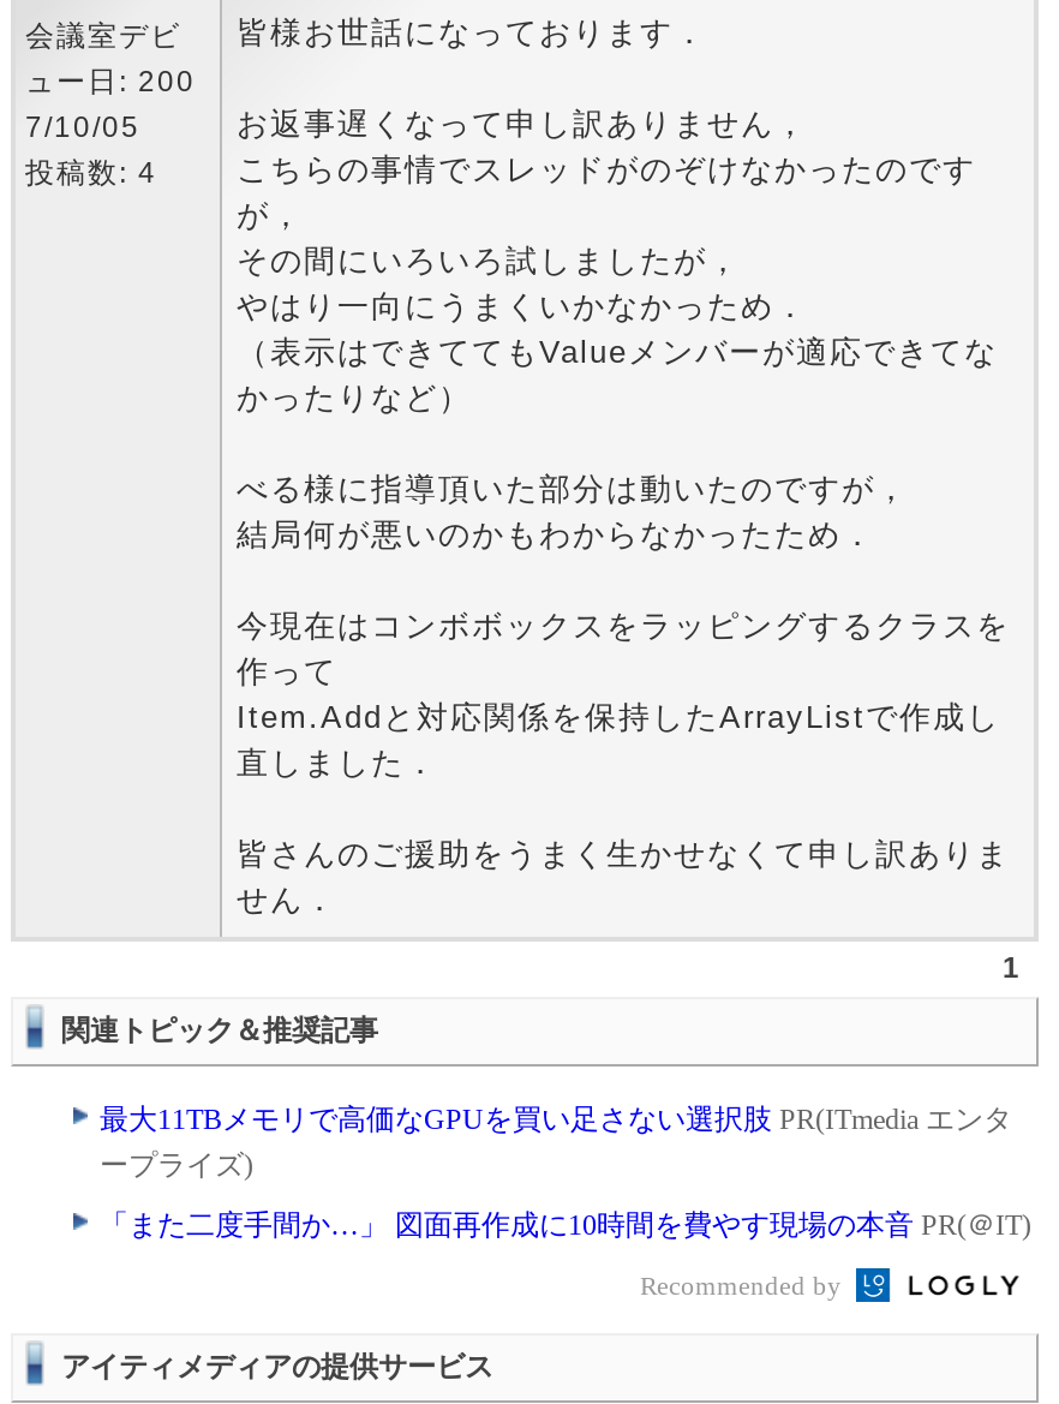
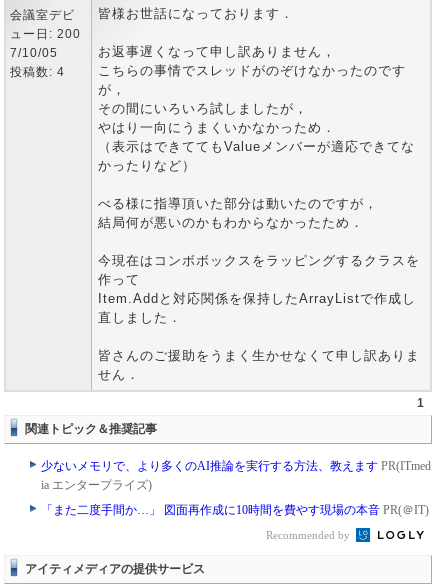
- 最大11TBメモリで高価なGPUを買い足さない選択肢PR(ITmedia エンタ
- ープライズ)
+ 少ないメモリで、より多くのAI推論を実行する方法、教えますPR(ITmed
+ ia エンタープライズ)
